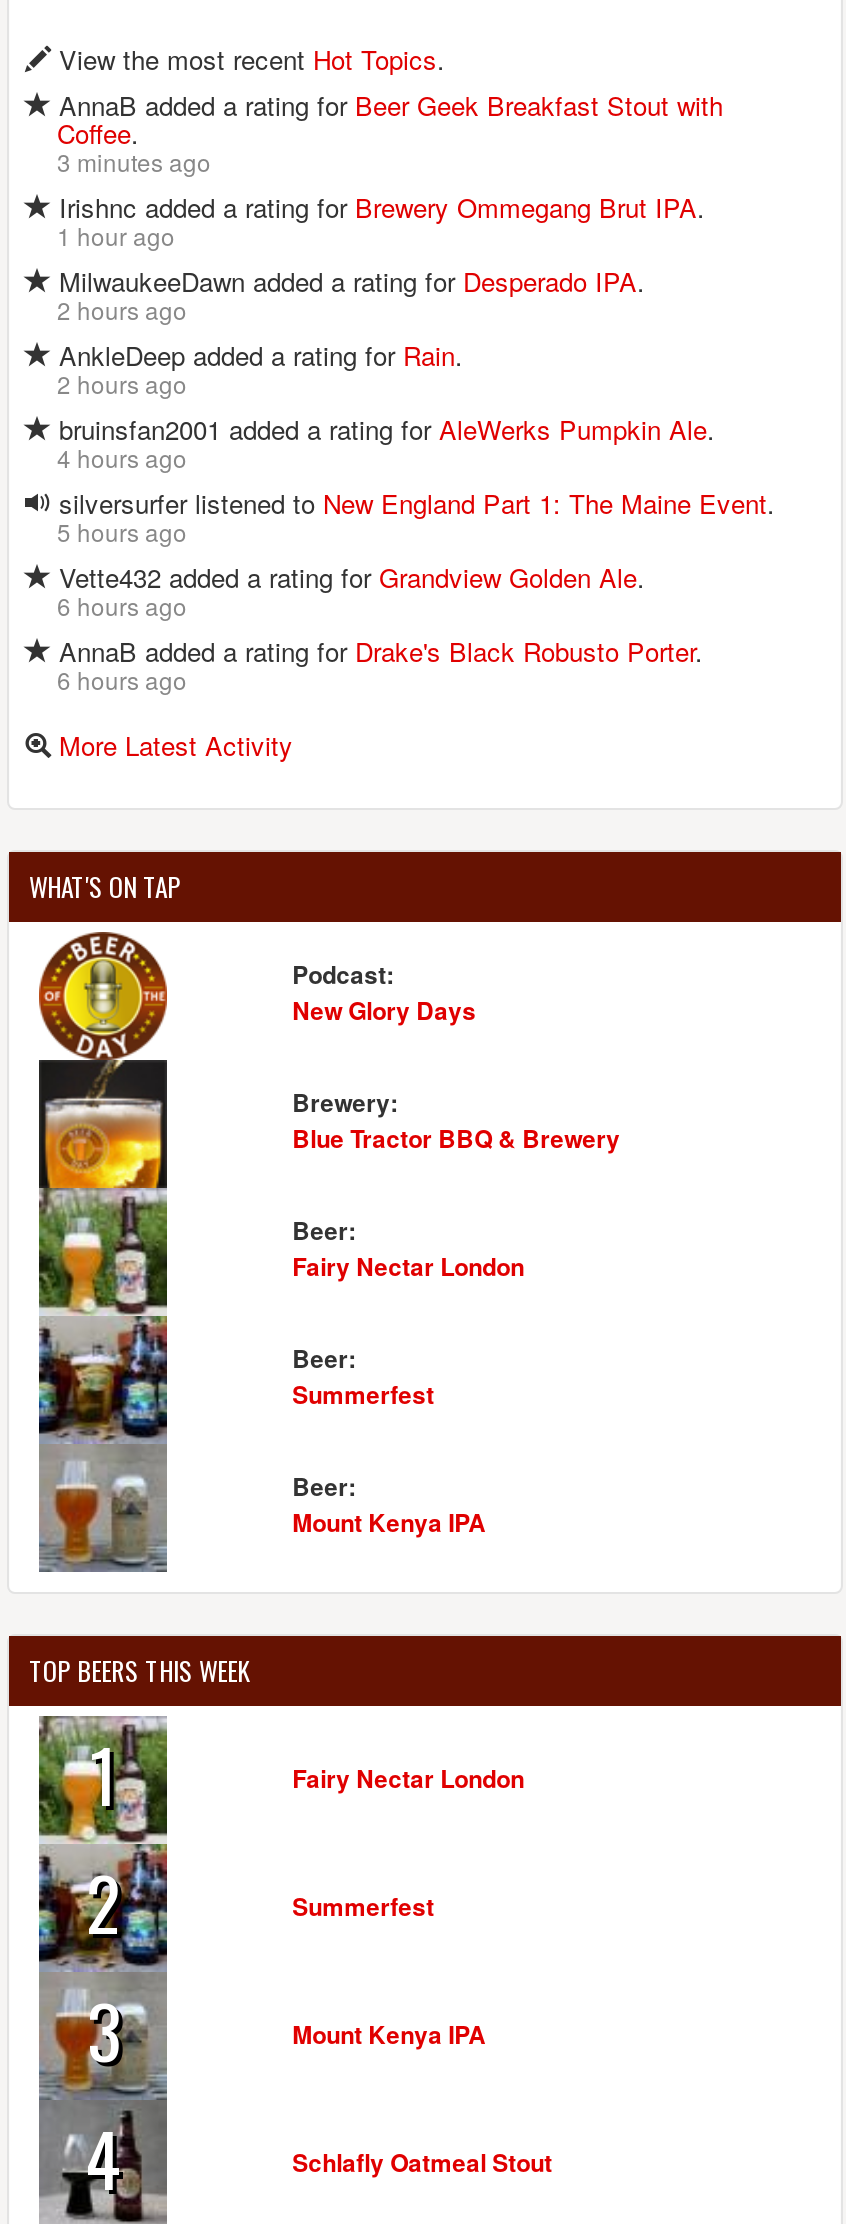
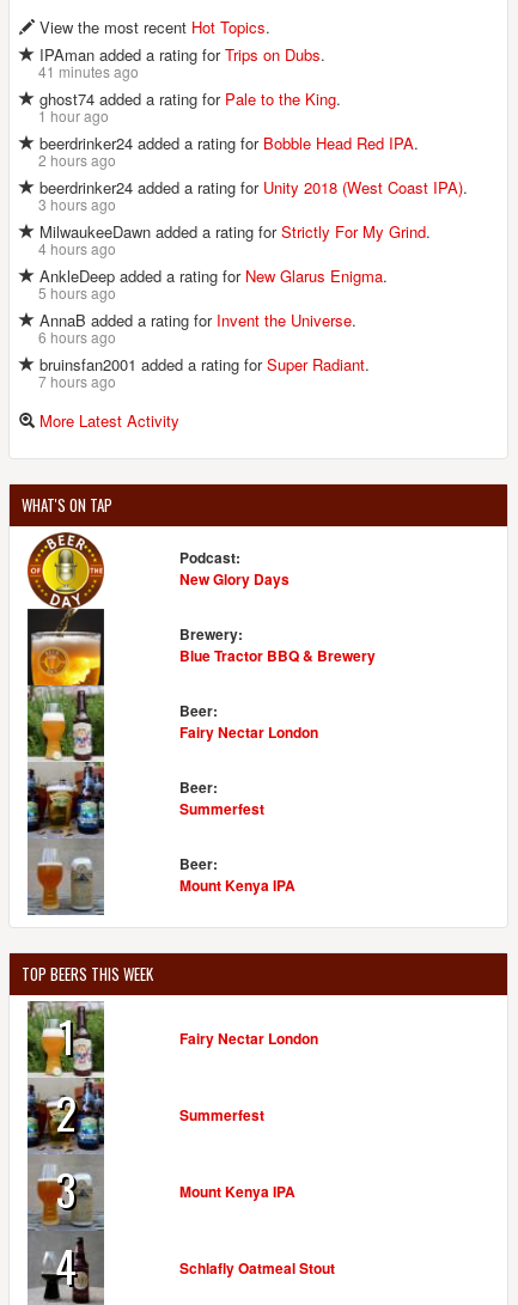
- AnnaB added a rating for Beer Geek Breakfast Stout with
- Coffee.
- 3 minutes ago
- Irishnc added a rating for Brewery Ommegang Brut IPA.
+ IPAman added a rating for Trips on Dubs.
+ 41 minutes ago
+ ghost74 added a rating for Pale to the King.

- MilwaukeeDawn added a rating for Desperado IPA.
+ beerdrinker24 added a rating for Bobble Head Red IPA.

- AnkleDeep added a rating for Rain.
- 2 hours ago
- bruinsfan2001 added a rating for AleWerks Pumpkin Ale.
+ beerdrinker24 added a rating for Unity 2018 (West Coast IPA).
+ 3 hours ago
+ MilwaukeeDawn added a rating for Strictly For My Grind.

- silversurfer listened to New England Part 1: The Maine Event.
+ AnkleDeep added a rating for New Glarus Enigma.

- Vette432 added a rating for Grandview Golden Ale.
+ AnnaB added a rating for Invent the Universe.

- AnnaB added a rating for Drake's Black Robusto Porter.
- 6 hours ago
+ bruinsfan2001 added a rating for Super Radiant.
+ 7 hours ago
